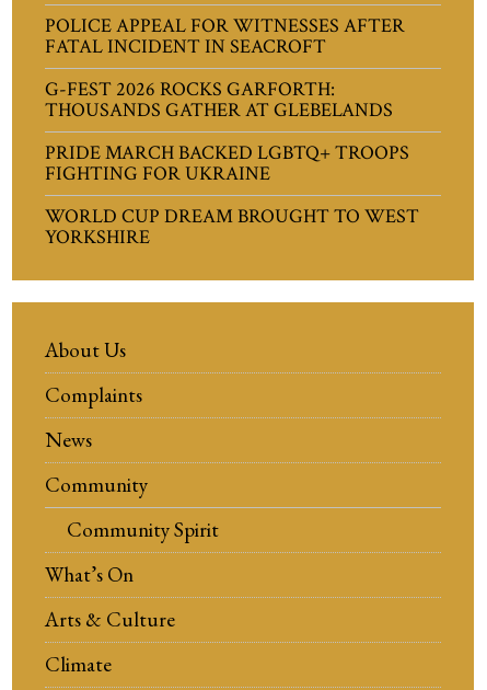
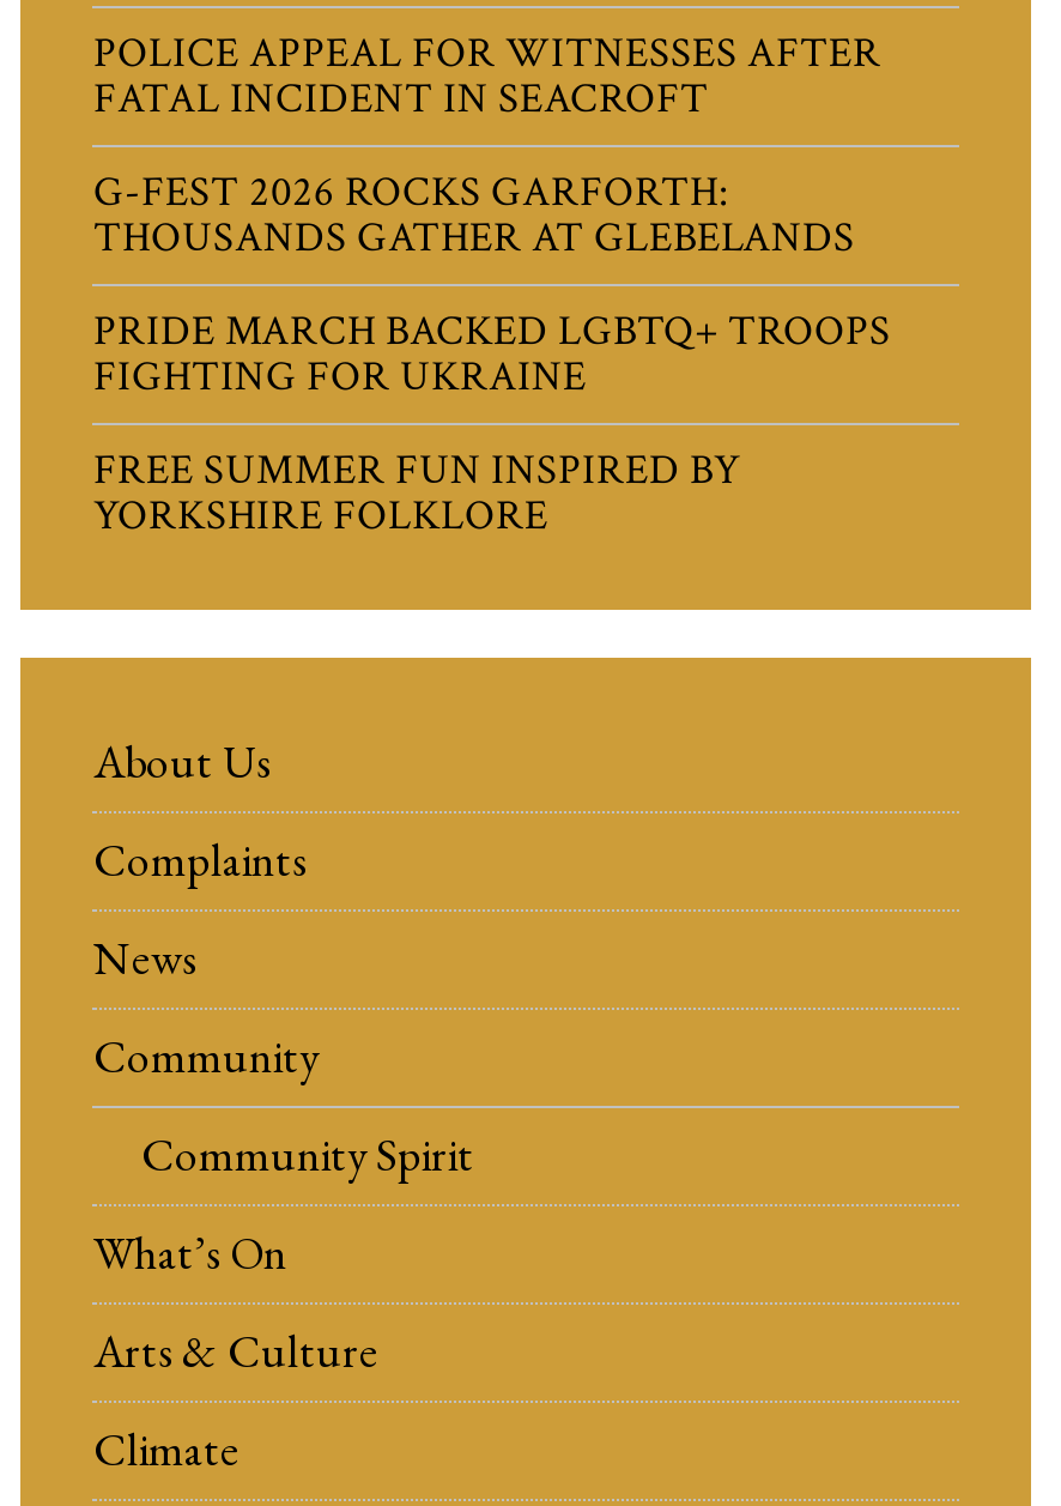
- WORLD CUP DREAM BROUGHT TO WEST
- YORKSHIRE
+ FREE SUMMER FUN INSPIRED BY
+ YORKSHIRE FOLKLORE
